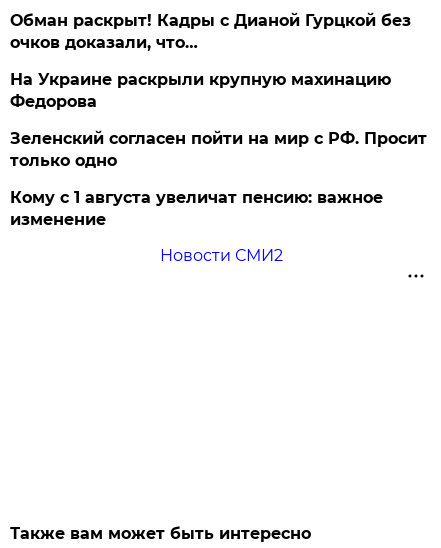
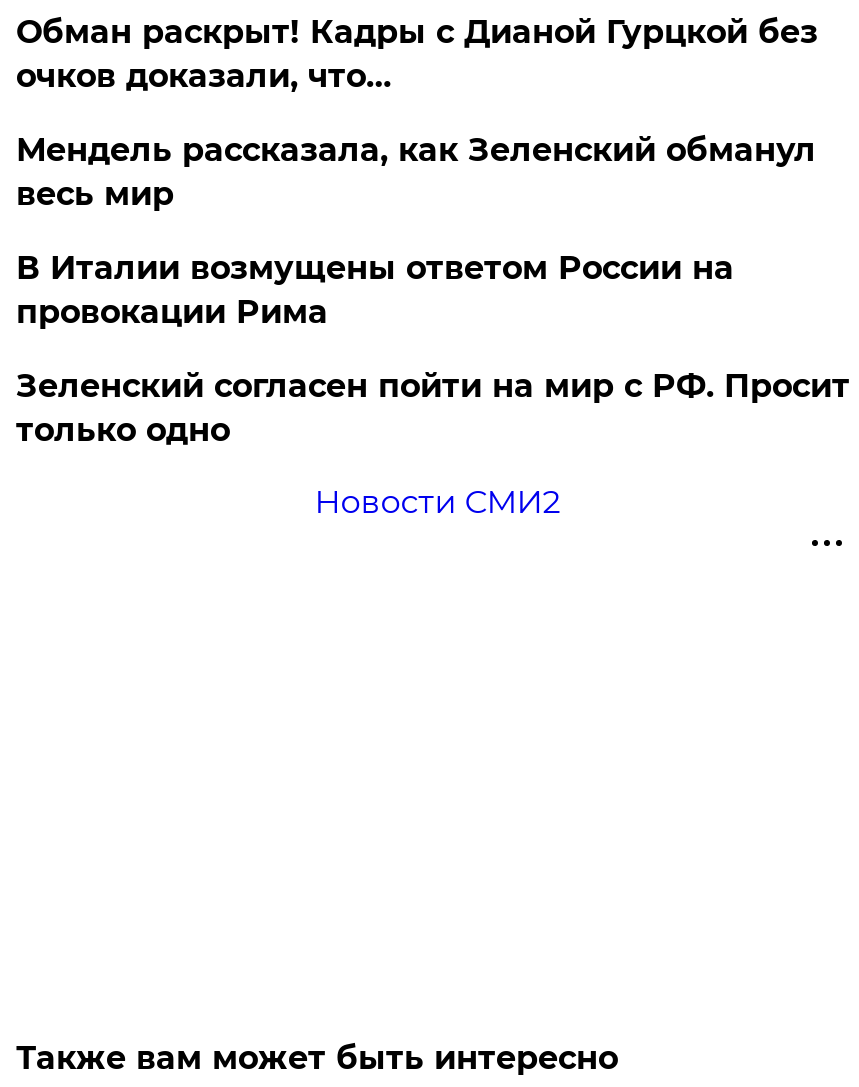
- На Украине раскрыли крупную махинацию
- Федорова
+ Мендель рассказала, как Зеленский обманул
+ весь мир
+ В Италии возмущены ответом России на
+ провокации Рима

moved down: Зеленский согласен пойти на мир с РФ. Просит | только одно

- Кому с 1 августа увеличат пенсию: важное
- изменение
